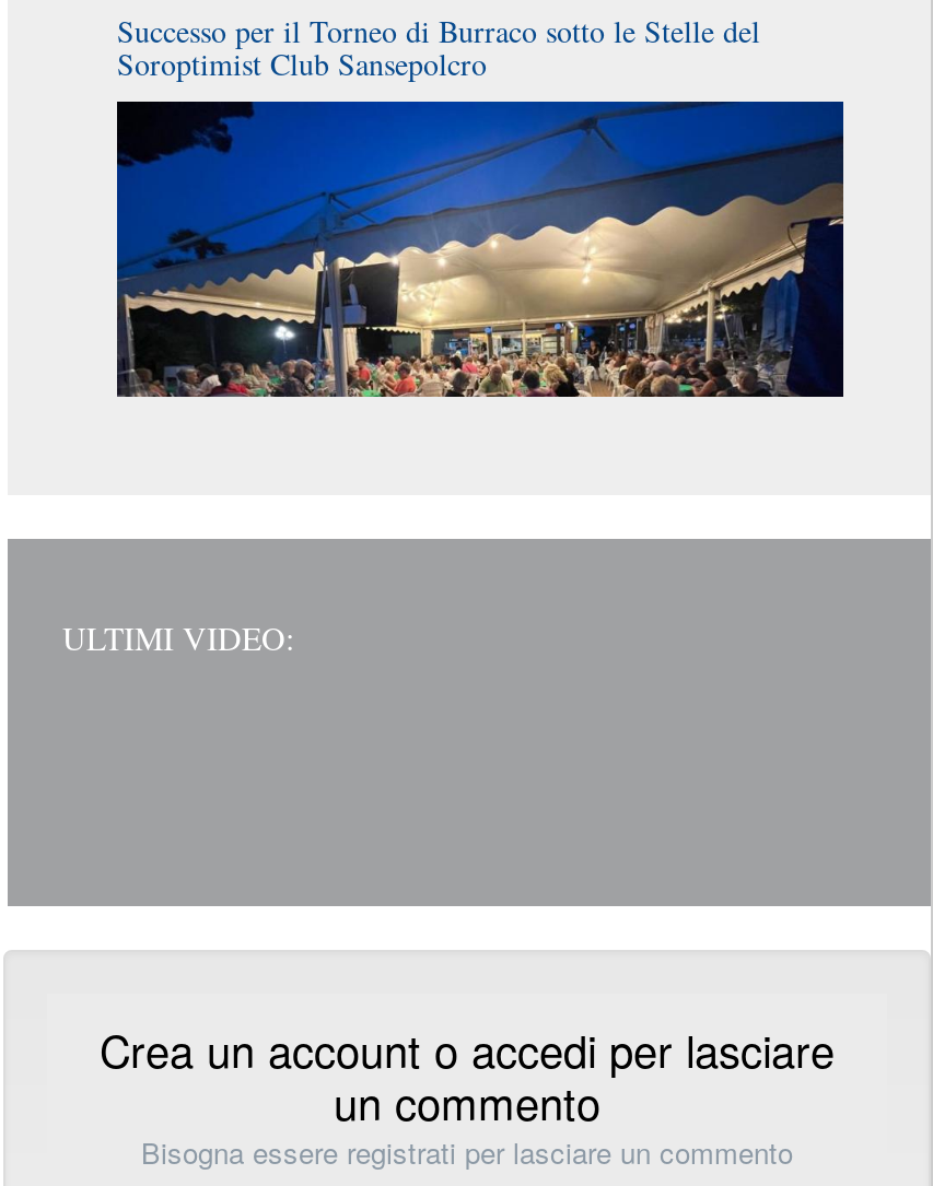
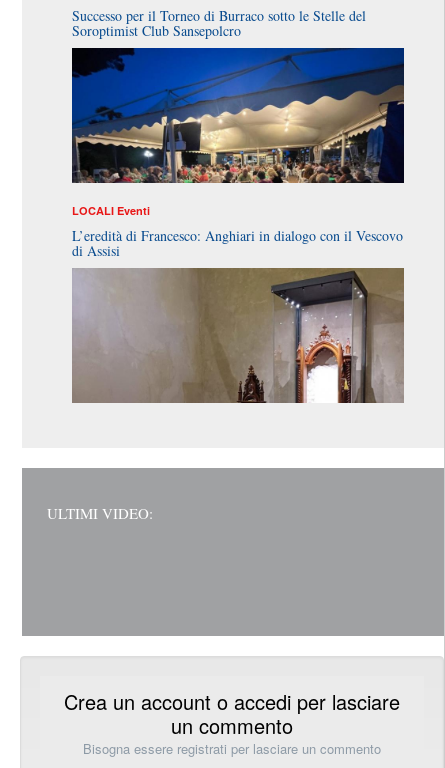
+ LOCALI Eventi
+ L’eredità di Francesco: Anghiari in dialogo con il Vescovo
+ di Assisi

+ [image]
